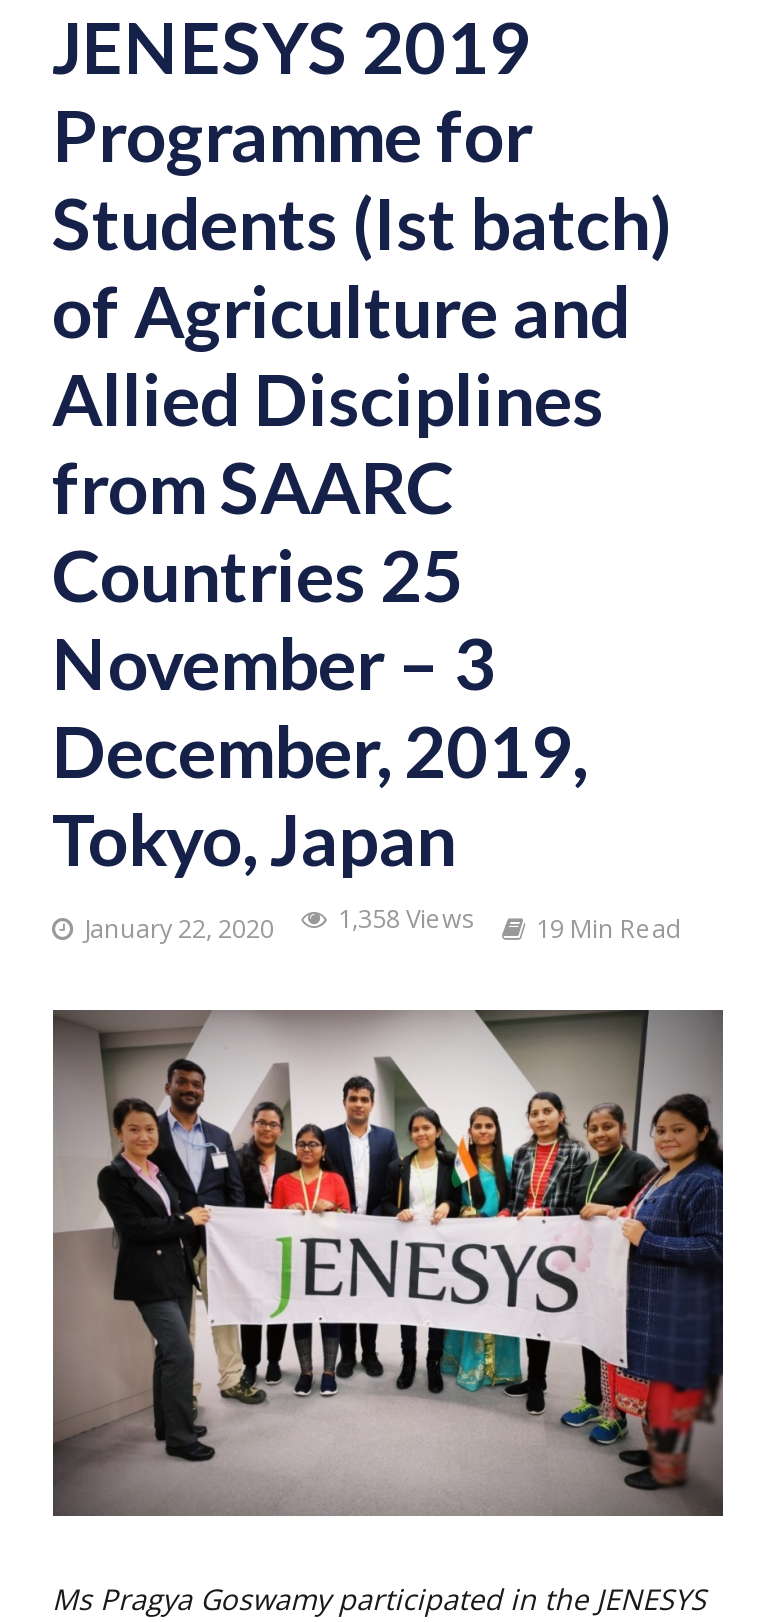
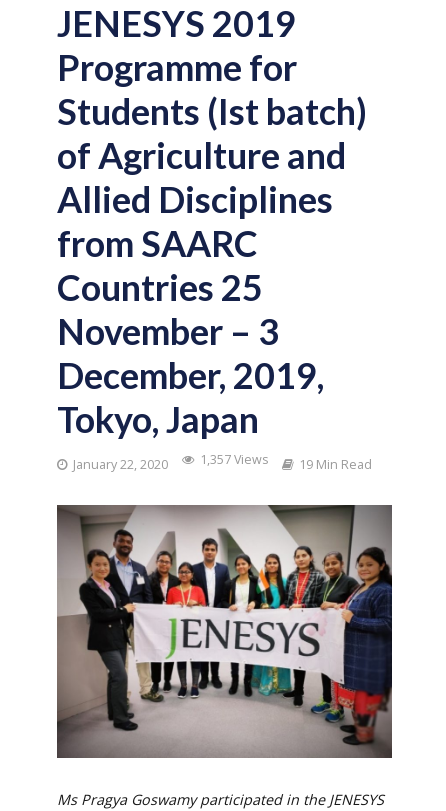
- January 22, 2020 1,358 Views 19 Min Read
+ January 22, 2020 1,357 Views 19 Min Read
